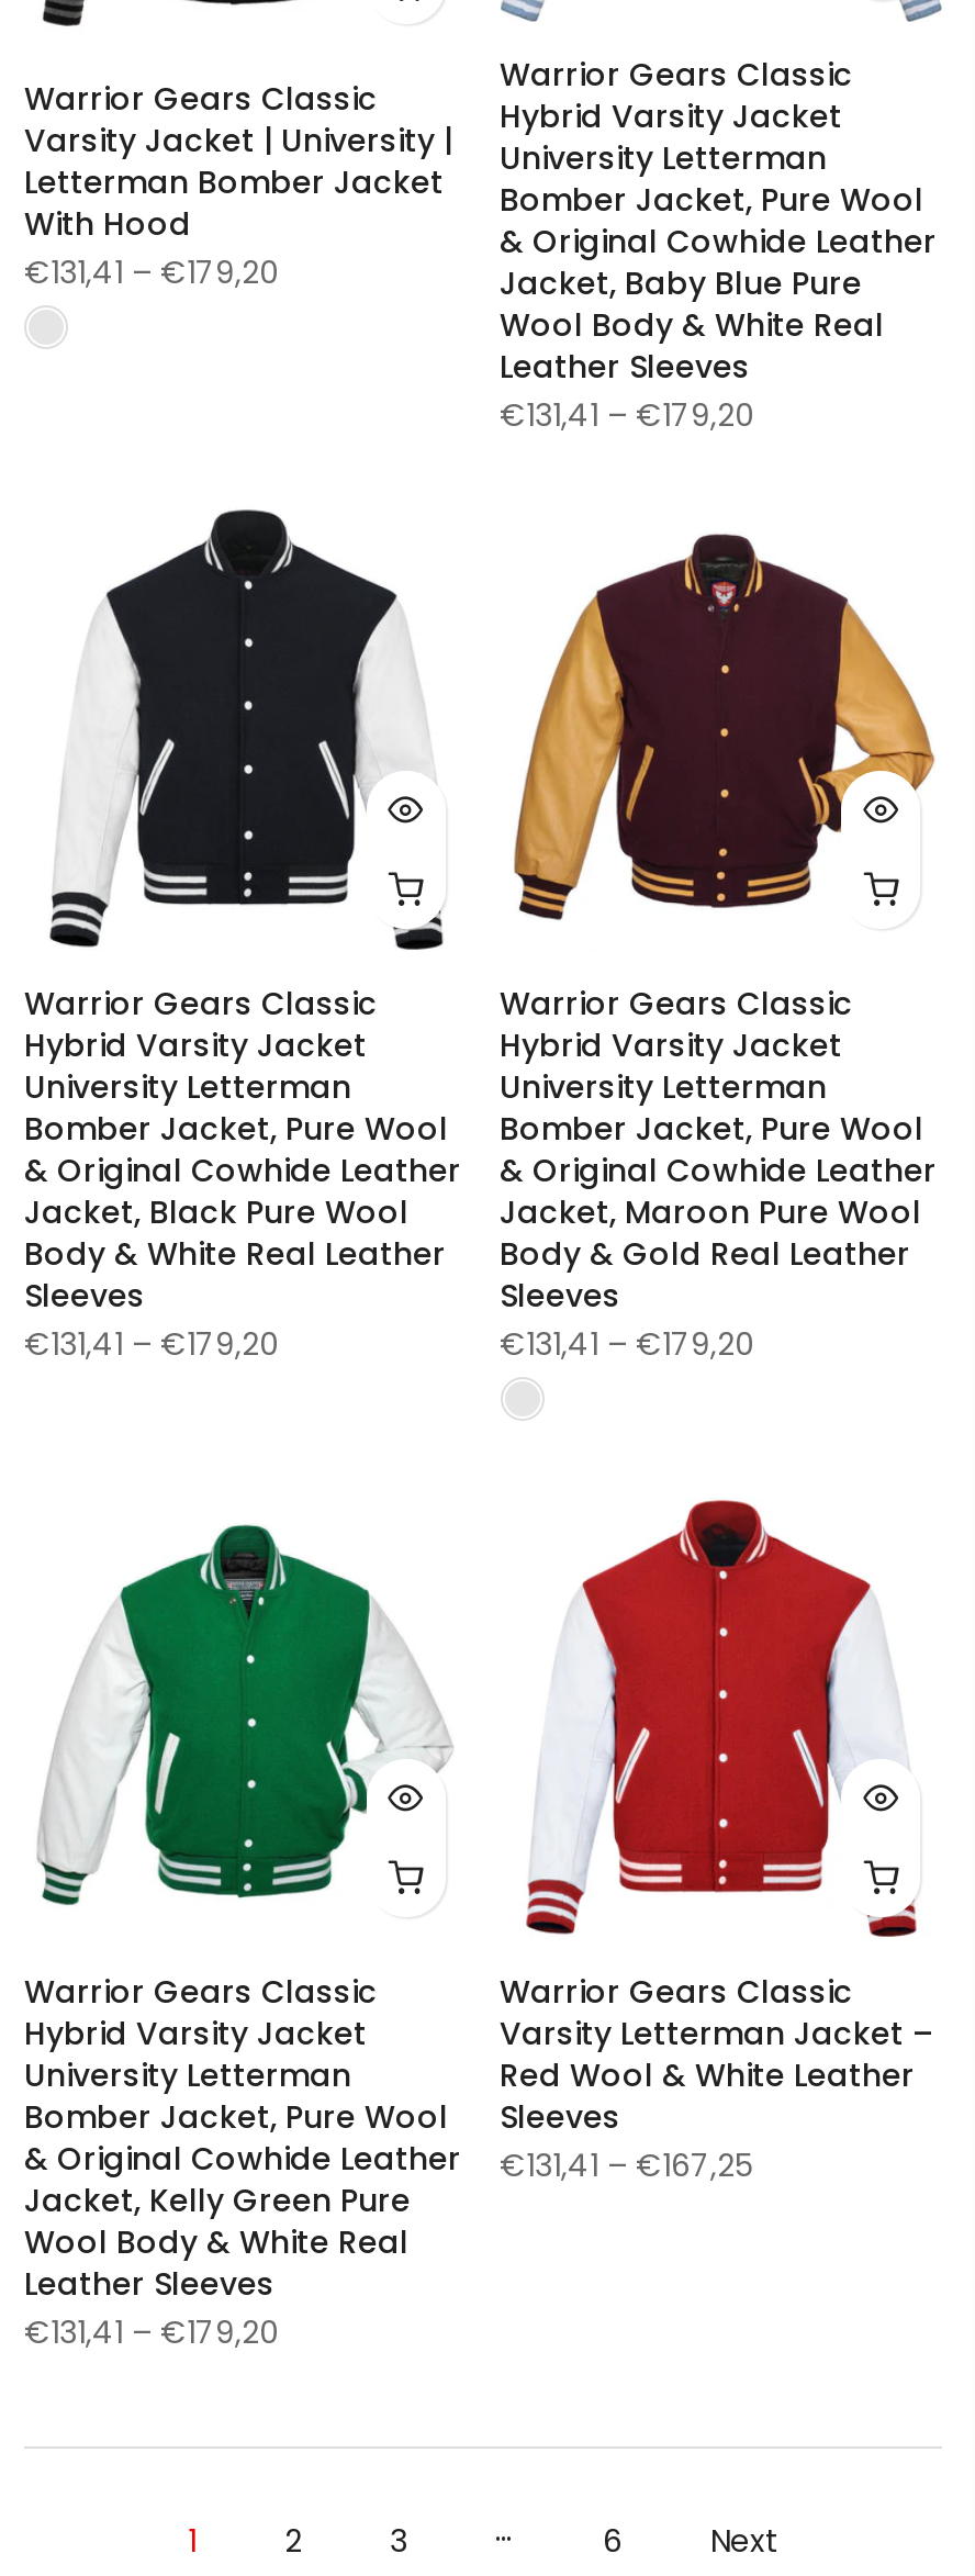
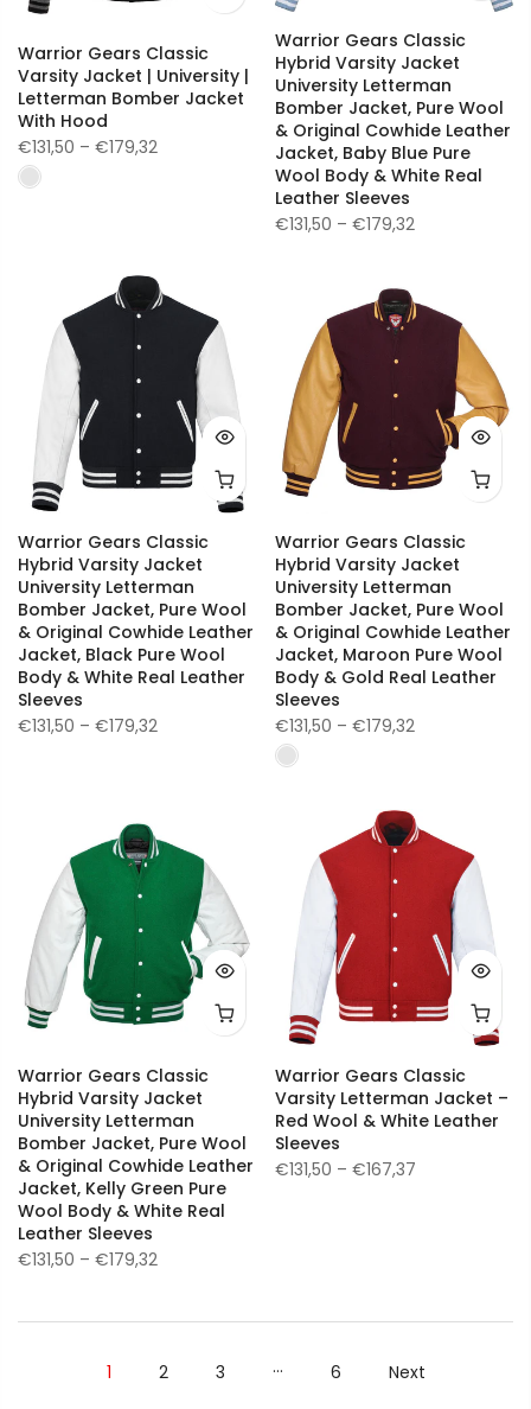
- €131,41 – €179,20
+ €131,50 – €179,32

- €131,41 – €179,20
+ €131,50 – €179,32

- €131,41 – €179,20
+ €131,50 – €179,32

- €131,41 – €179,20
+ €131,50 – €179,32

- & Original Cowhide Leather €131,41 – €167,25
+ & Original Cowhide Leather €131,50 – €167,37

- €131,41 – €179,20
+ €131,50 – €179,32
